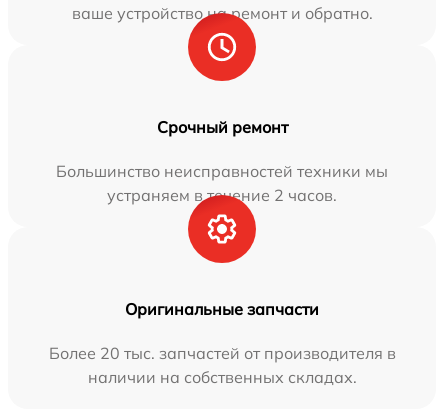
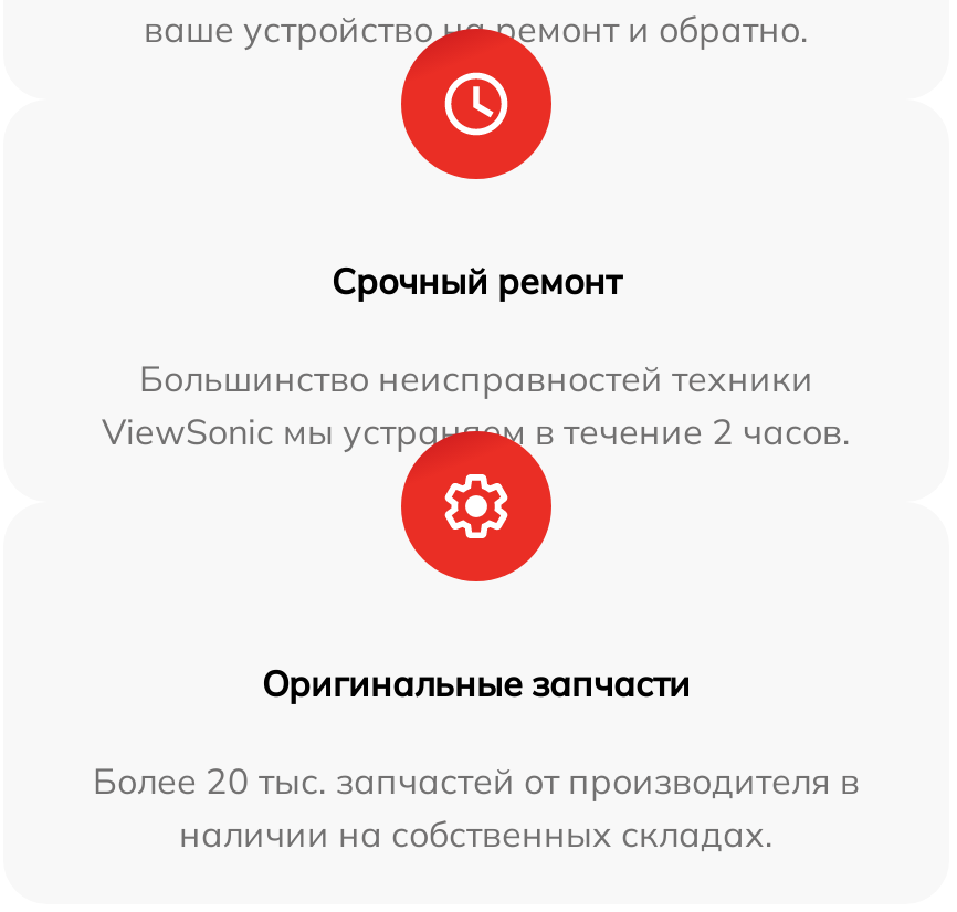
- Большинство неисправностей техники мы
- устраняем в течение 2 часов.
+ Большинство неисправностей техники
+ ViewSonic мы устраняем в течение 2 часов.
